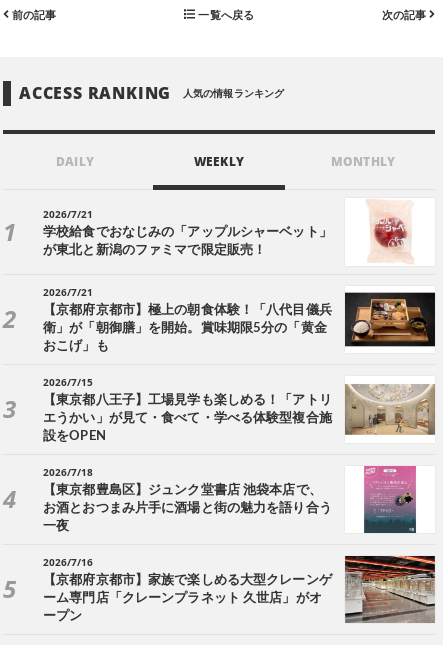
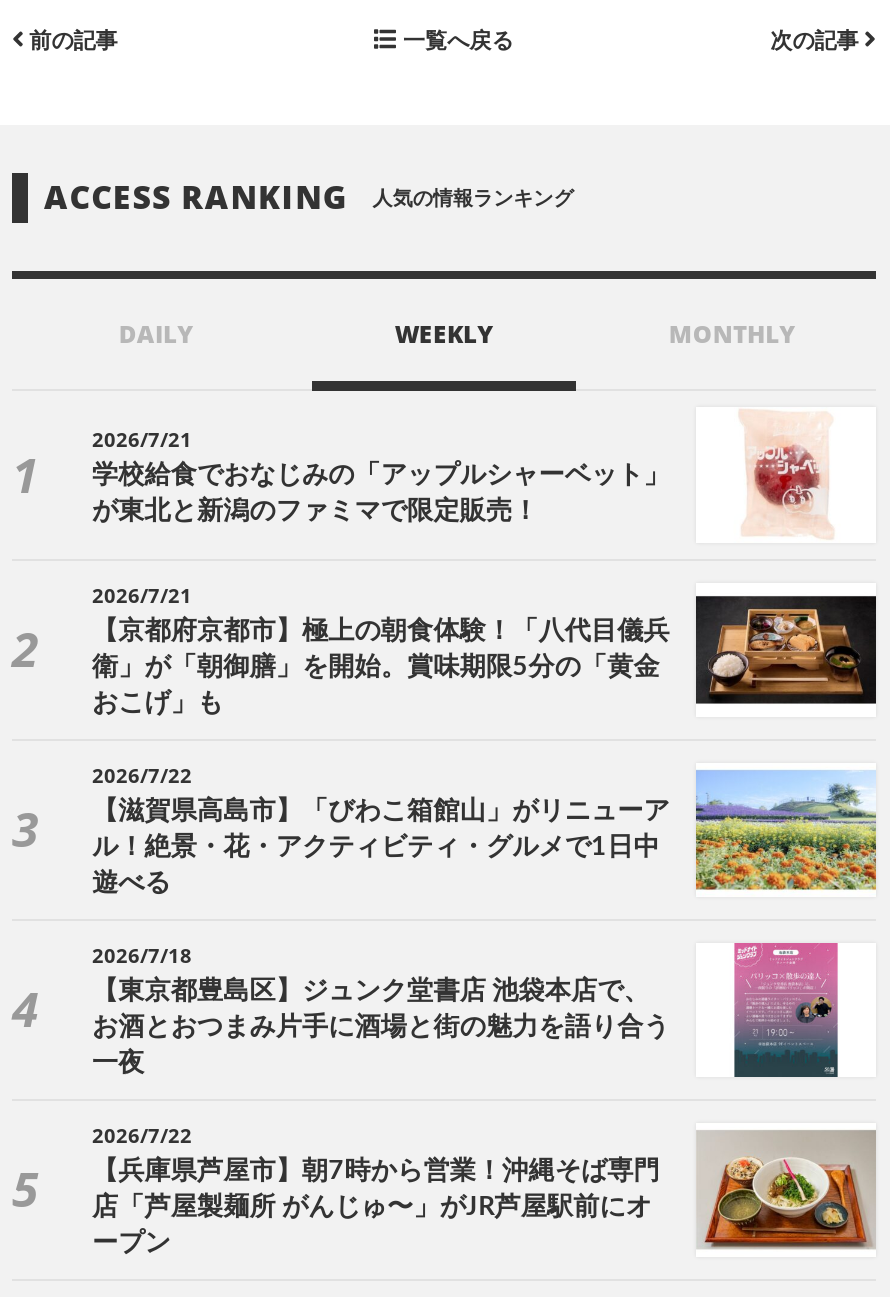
- [image]
- 2026/7/15
- 【東京都八王子】工場見学も楽しめる！「アトリ
- エうかい」が見て・食べて・学べる体験型複合施
- 設をOPEN
+ [image]
+ 2026/7/22
+ 【滋賀県高島市】「びわこ箱館山」がリニューア
+ ル！絶景・花・アクティビティ・グルメで1日中
+ 遊べる

- 2026/7/16
+ 2026/7/22

- [image]
- 【京都府京都市】家族で楽しめる大型クレーンゲ
+ [image]
+ 【兵庫県芦屋市】朝7時から営業！沖縄そば専門

- ーム専門店「クレーンプラネット 久世店」がオ
+ 店「芦屋製麺所 がんじゅ〜」がJR芦屋駅前にオ
